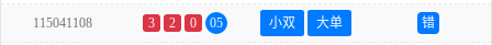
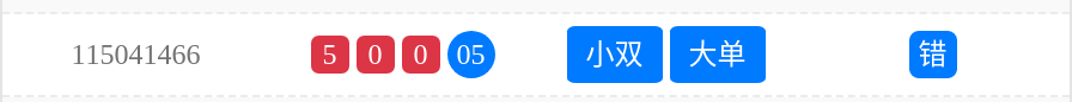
- 115041108
+ 115041466

- 3
+ 5

- 2
+ 0
